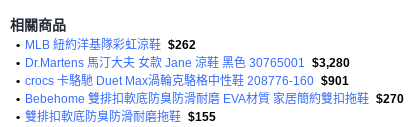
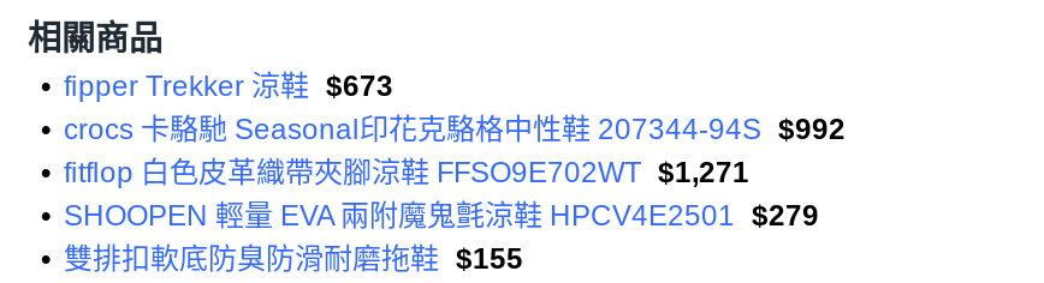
- • MLB 紐約洋基隊彩虹涼鞋 $262
- • Dr.Martens 馬汀大夫 女款 Jane 涼鞋 黑色 30765001 $3,280
- • crocs 卡駱馳 Duet Max渦輪克駱格中性鞋 208776-160 $901
- • Bebehome 雙排扣軟底防臭防滑耐磨 EVA材質 家居簡約雙扣拖鞋 $270
+ • fipper Trekker 涼鞋 $673
+ • crocs 卡駱馳 Seasonal印花克駱格中性鞋 207344-94S $992
+ • fitflop 白色皮革織帶夾腳涼鞋 FFSO9E702WT $1,271
+ • SHOOPEN 輕量 EVA 兩附魔鬼氈涼鞋 HPCV4E2501 $279
